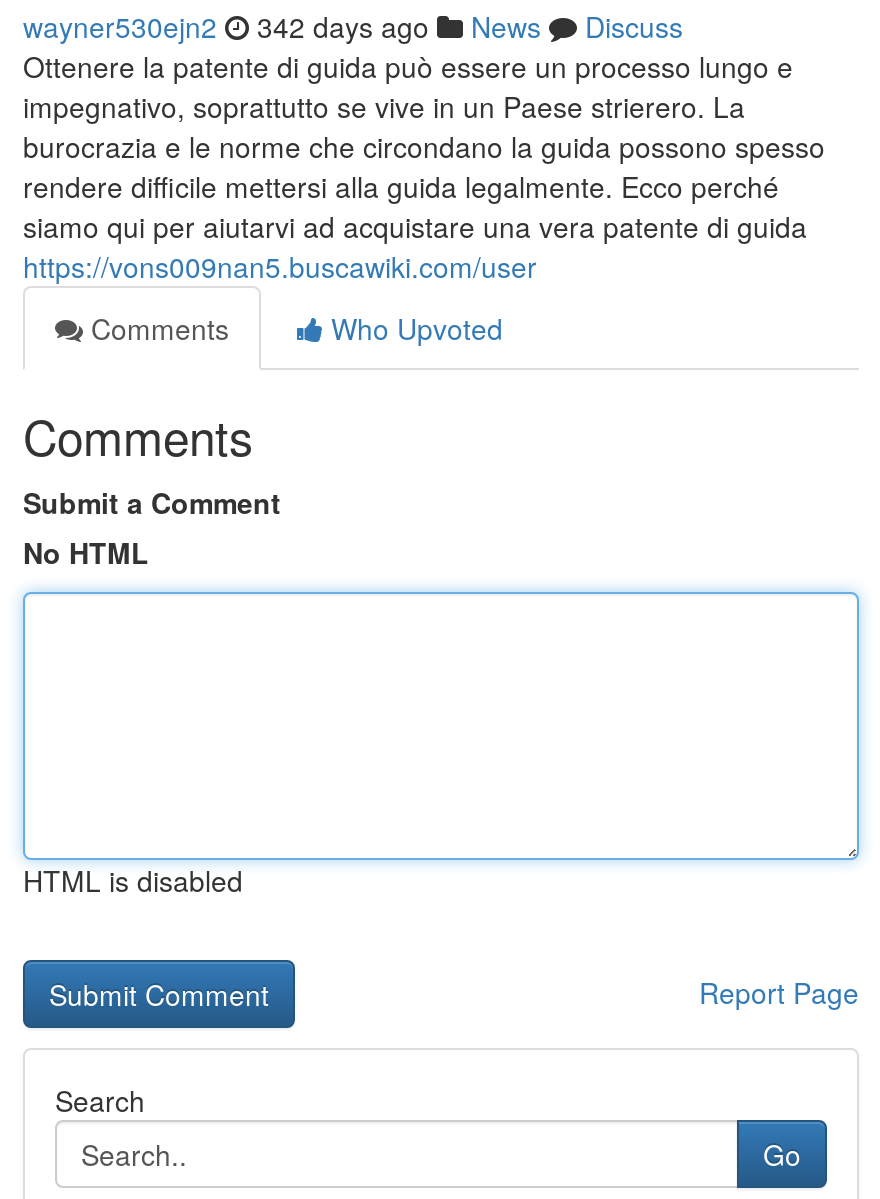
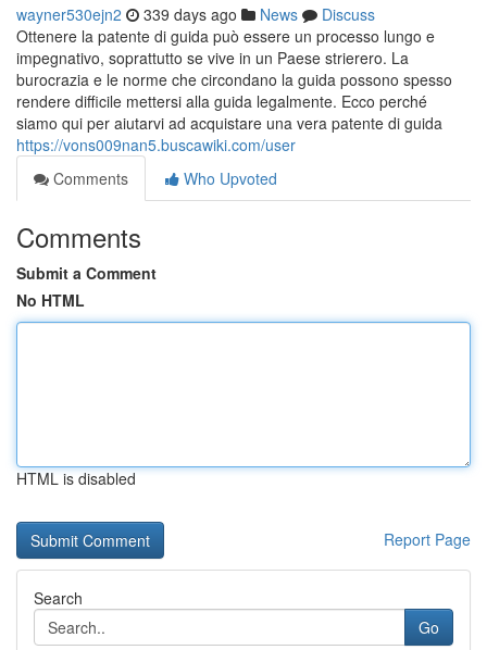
- wayner530ejn2 342 days ago News Discuss
+ wayner530ejn2 339 days ago News Discuss
